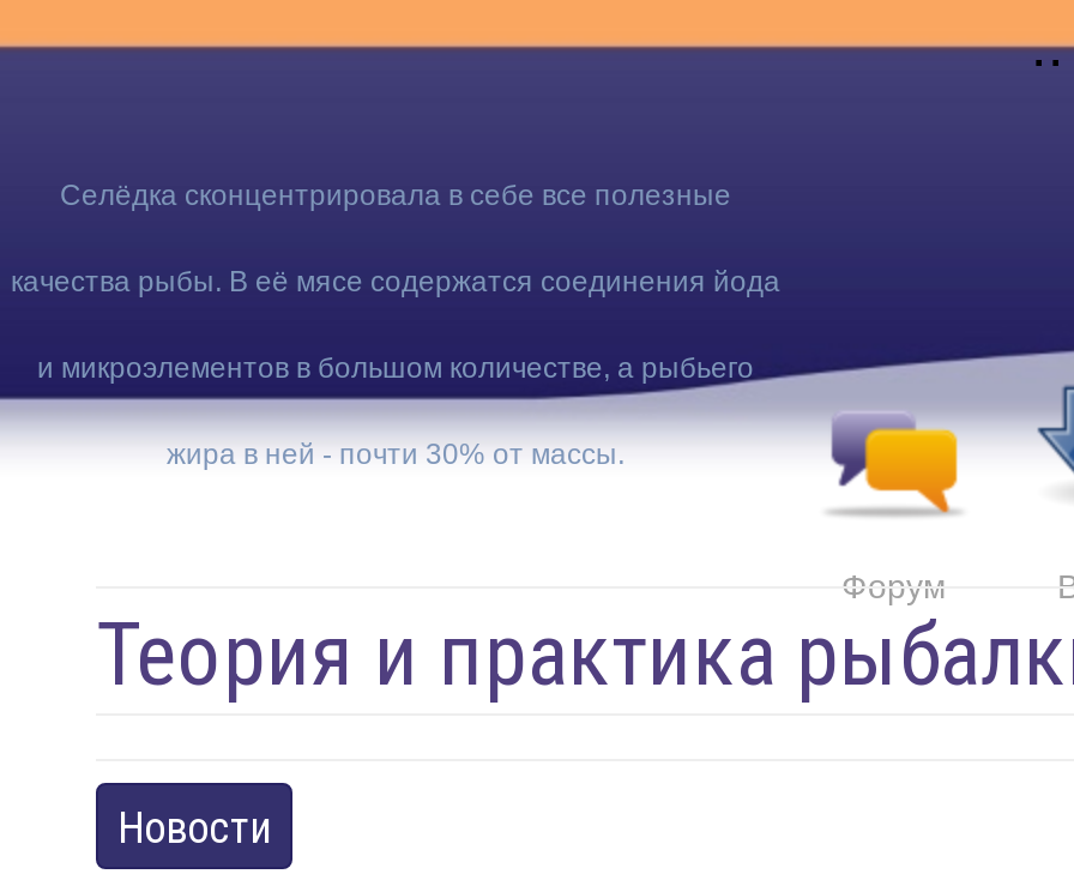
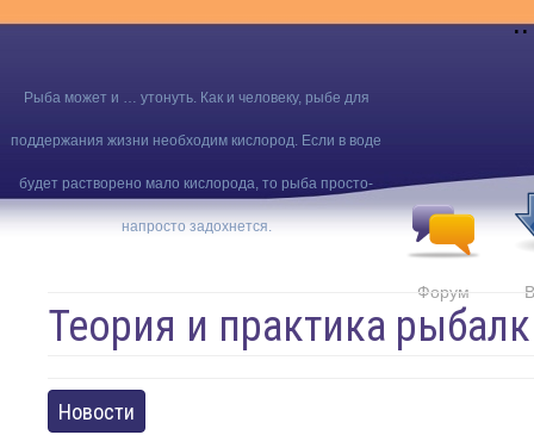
- Селёдка сконцентрировала в себе все полезные
+ Рыба может и … утонуть. Как и человеку, рыбе для

- качества рыбы. В её мясе содержатся соединения йода
+ поддержания жизни необходим кислород. Если в воде

- и микроэлементов в большом количестве, а рыбьего
+ будет растворено мало кислорода, то рыба просто-

- жира в ней - почти 30% от массы.
+ напросто задохнется.
